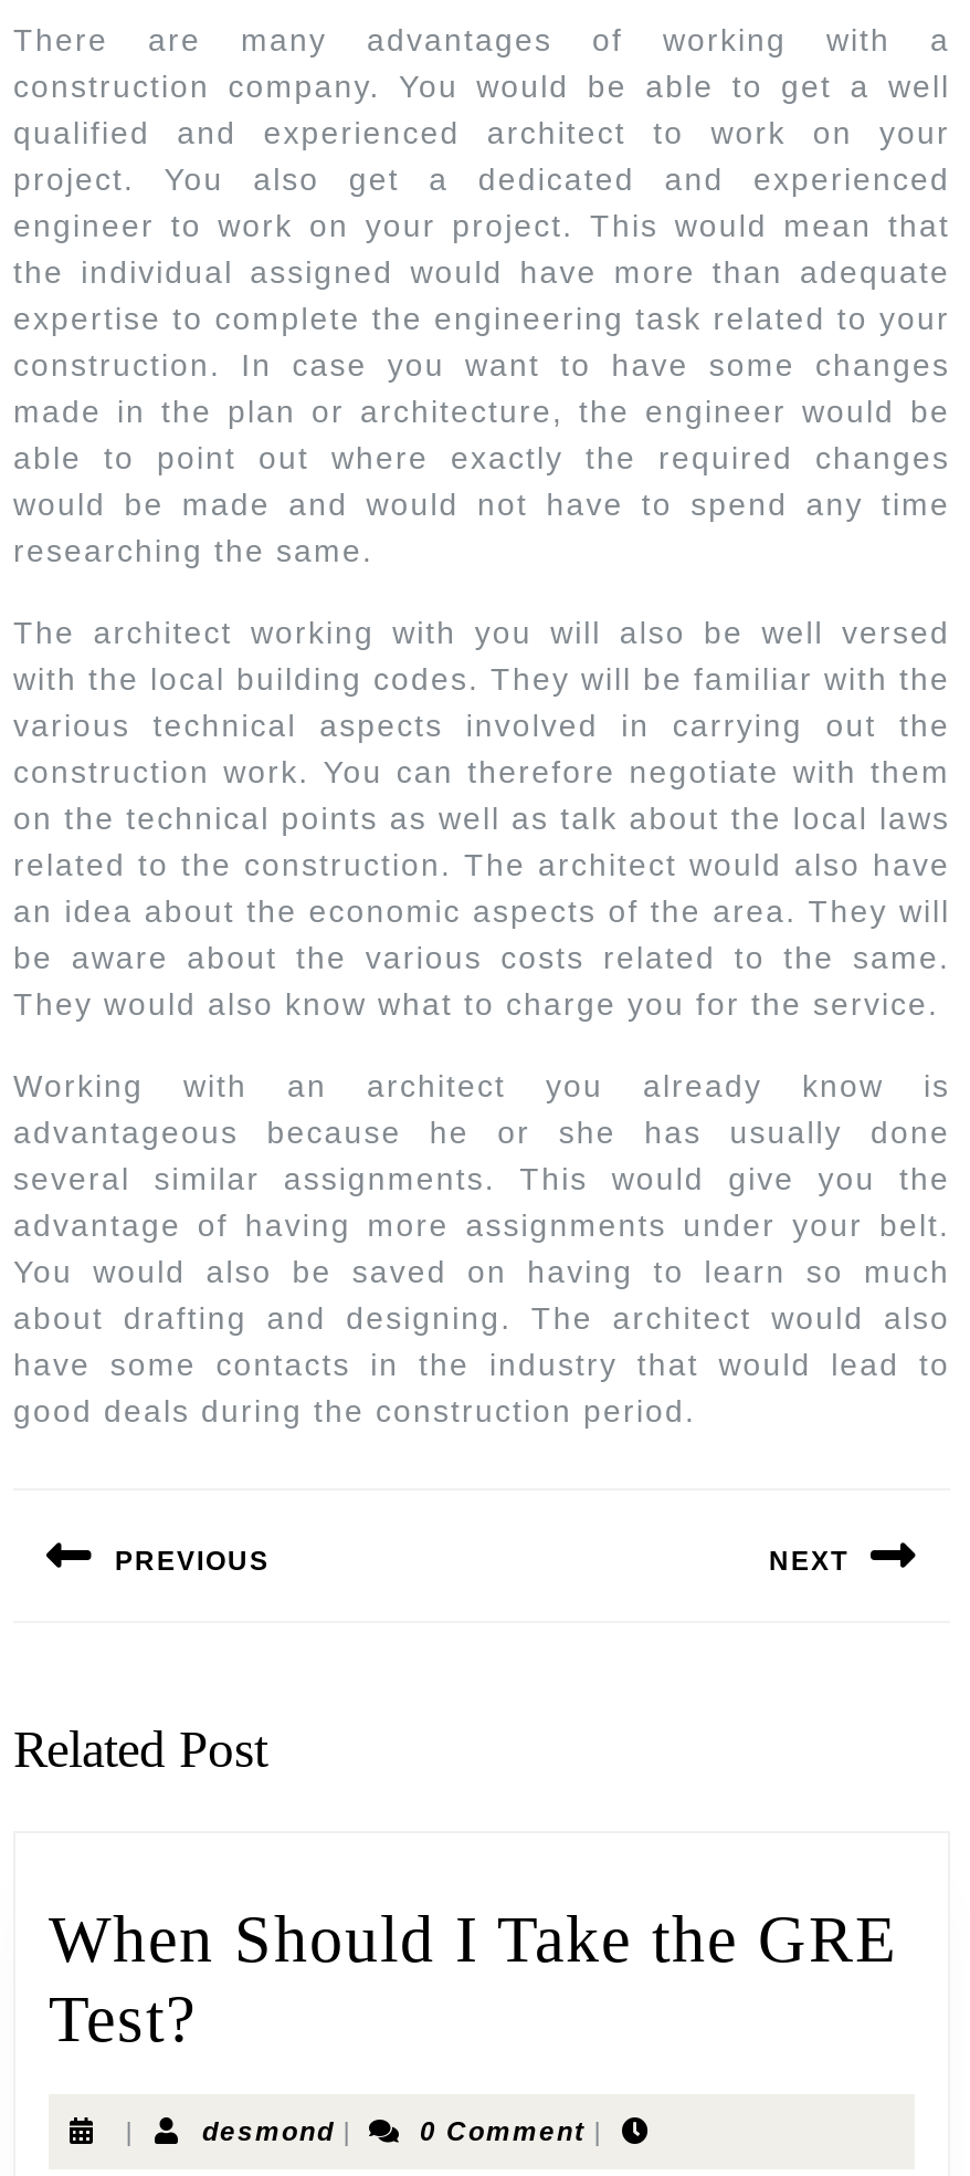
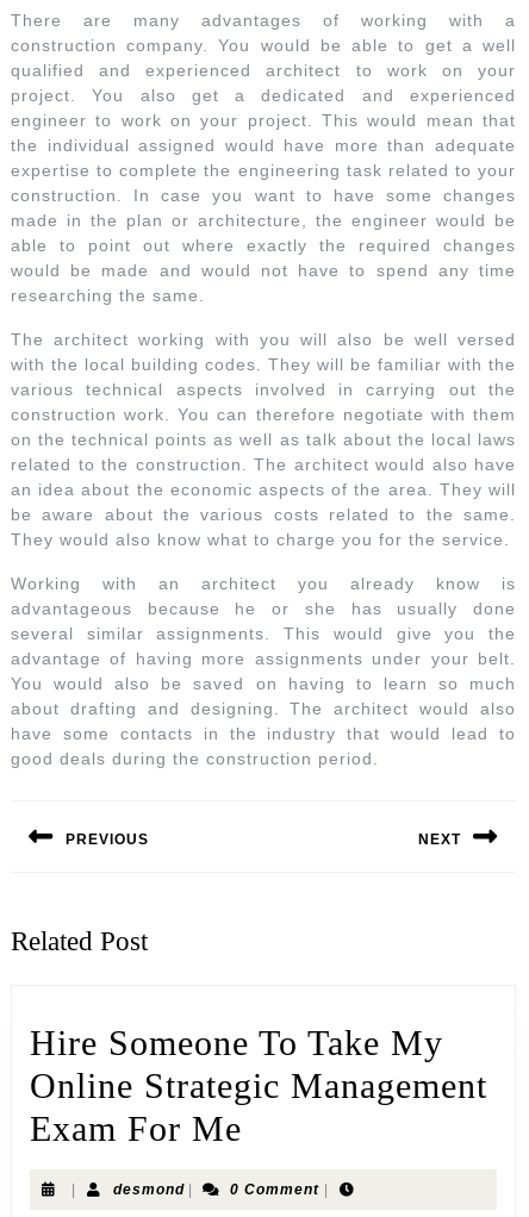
- When Should I Take the GRE
- Test?
+ Hire Someone To Take My
+ Online Strategic Management
+ Exam For Me
